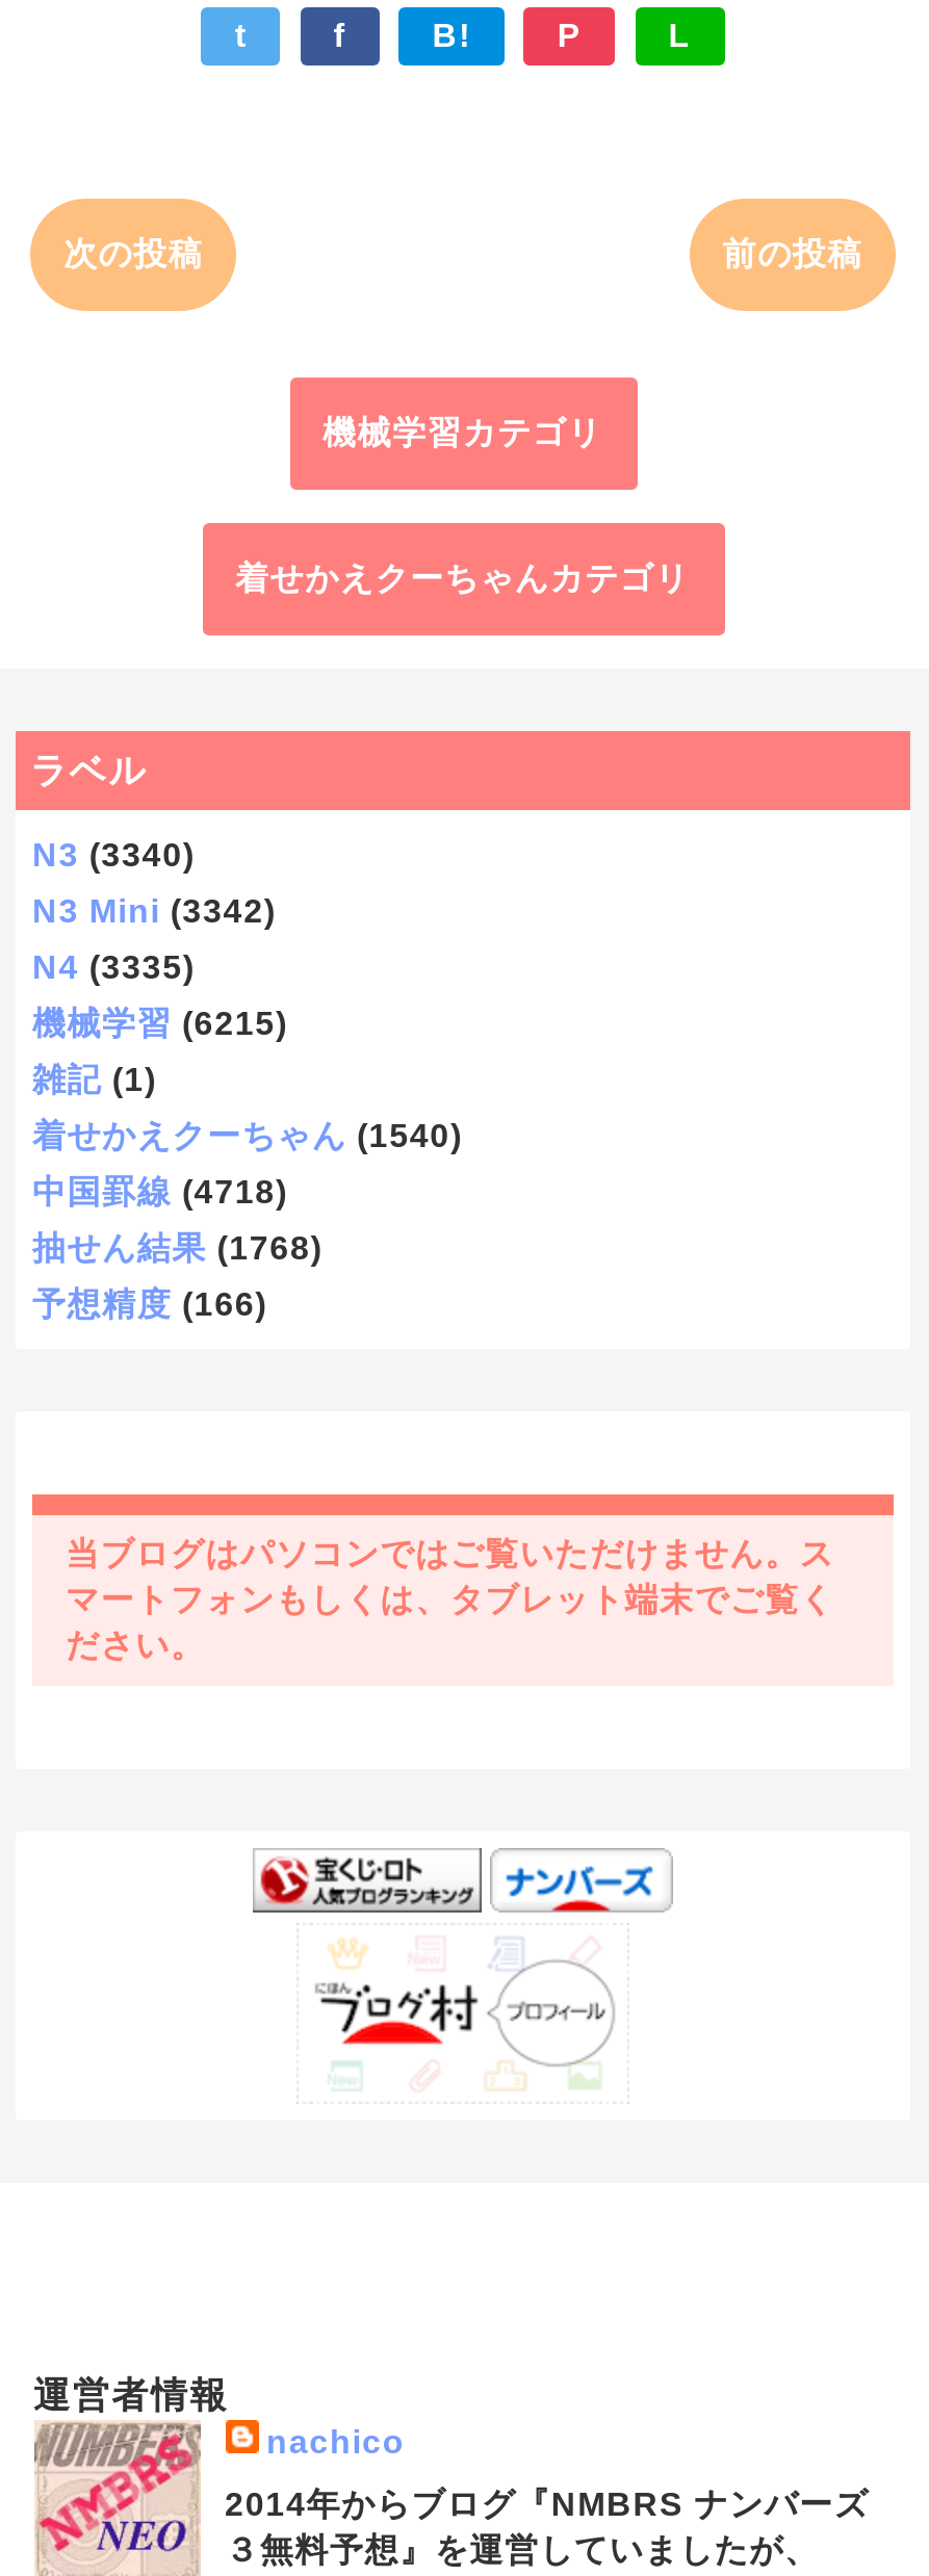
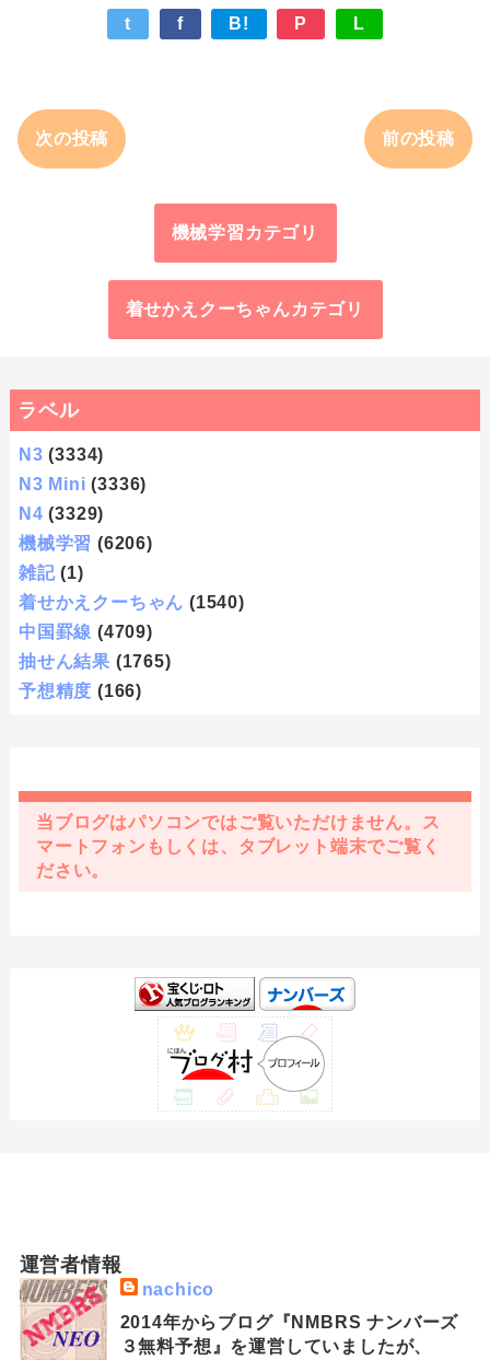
- N3 (3340)
+ N3 (3334)

- N3 Mini (3342)
+ N3 Mini (3336)

- N4 (3335)
+ N4 (3329)

- 機械学習 (6215)
+ 機械学習 (6206)

- 中国罫線 (4718)
+ 中国罫線 (4709)

- 抽せん結果 (1768)
+ 抽せん結果 (1765)
